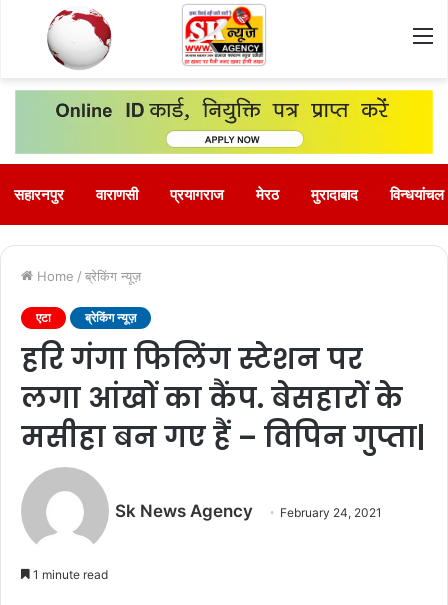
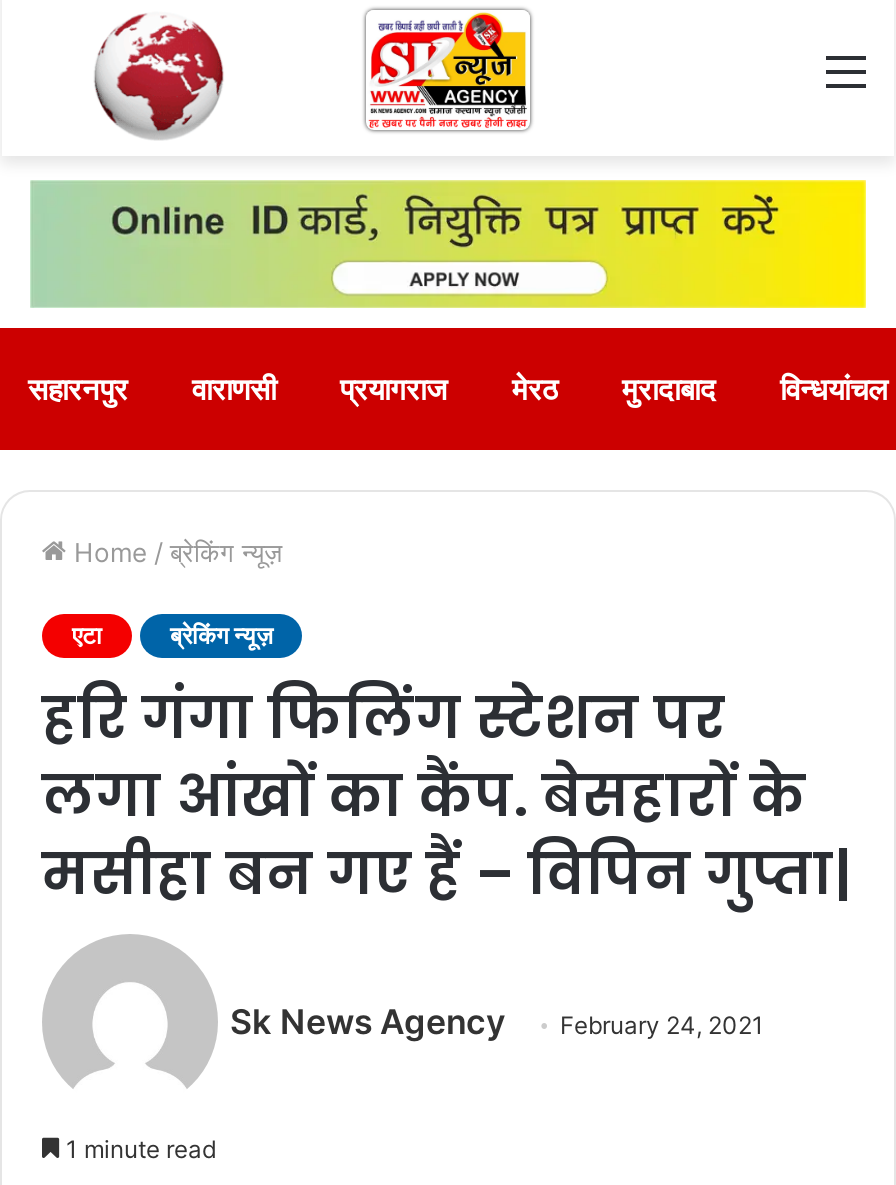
- [image]
+ [image]
